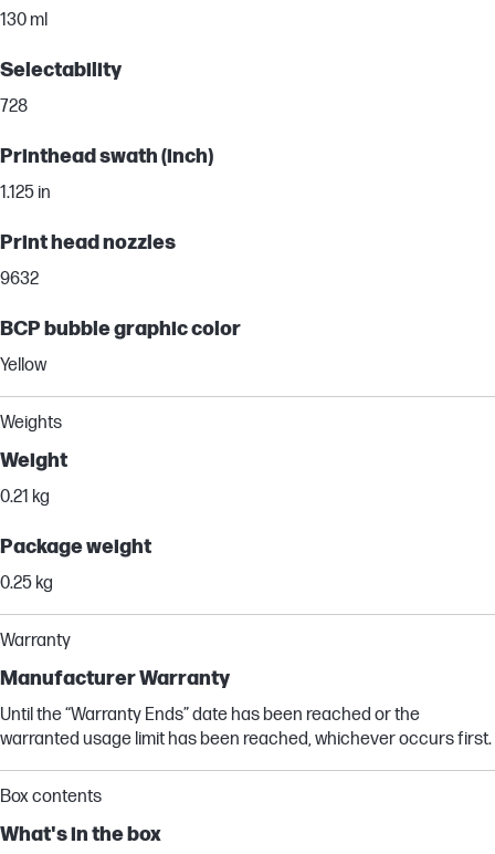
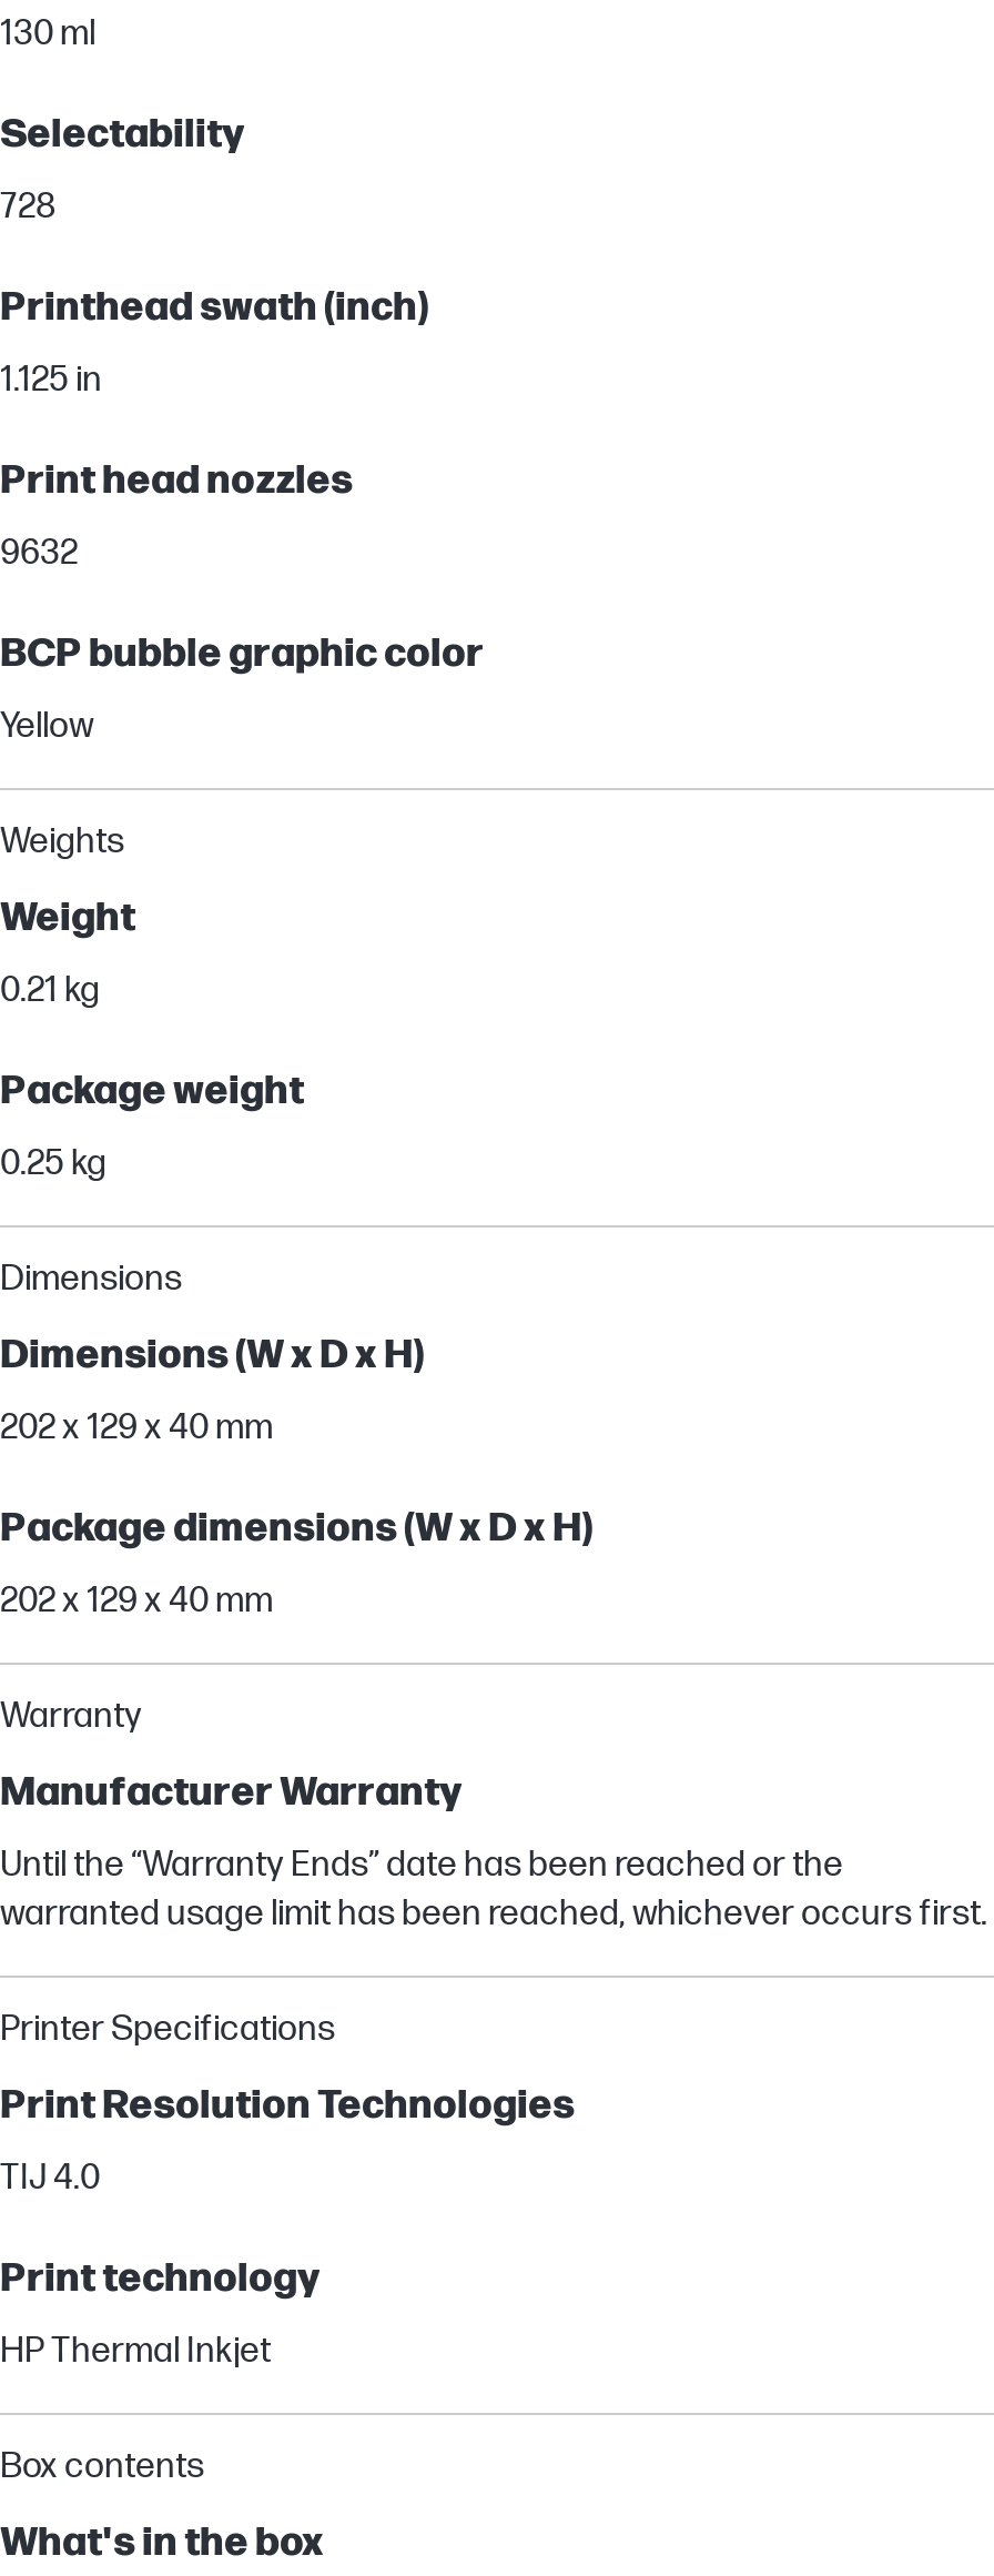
+ Dimensions
+ Dimensions (W x D x H)
+ 202 x 129 x 40 mm
+ Package dimensions (W x D x H)
+ 202 x 129 x 40 mm

+ Printer Specifications
+ Print Resolution Technologies
+ TIJ 4.0
+ Print technology
+ HP Thermal Inkjet
